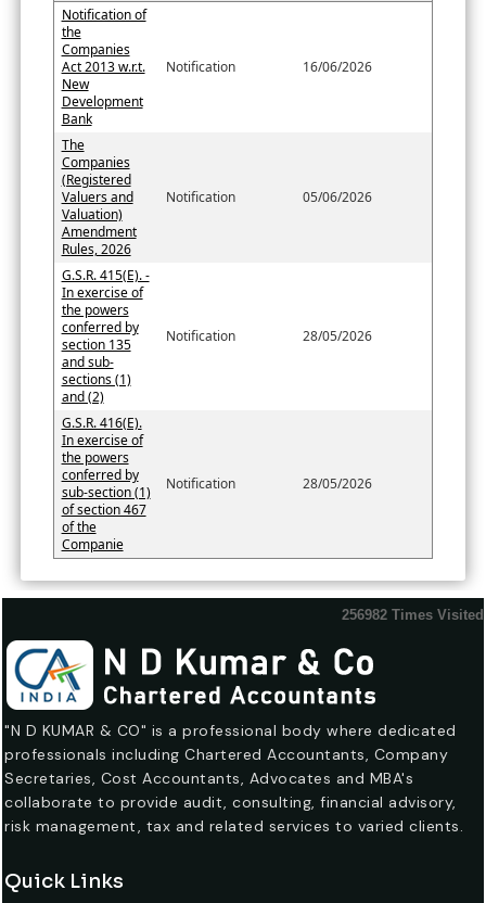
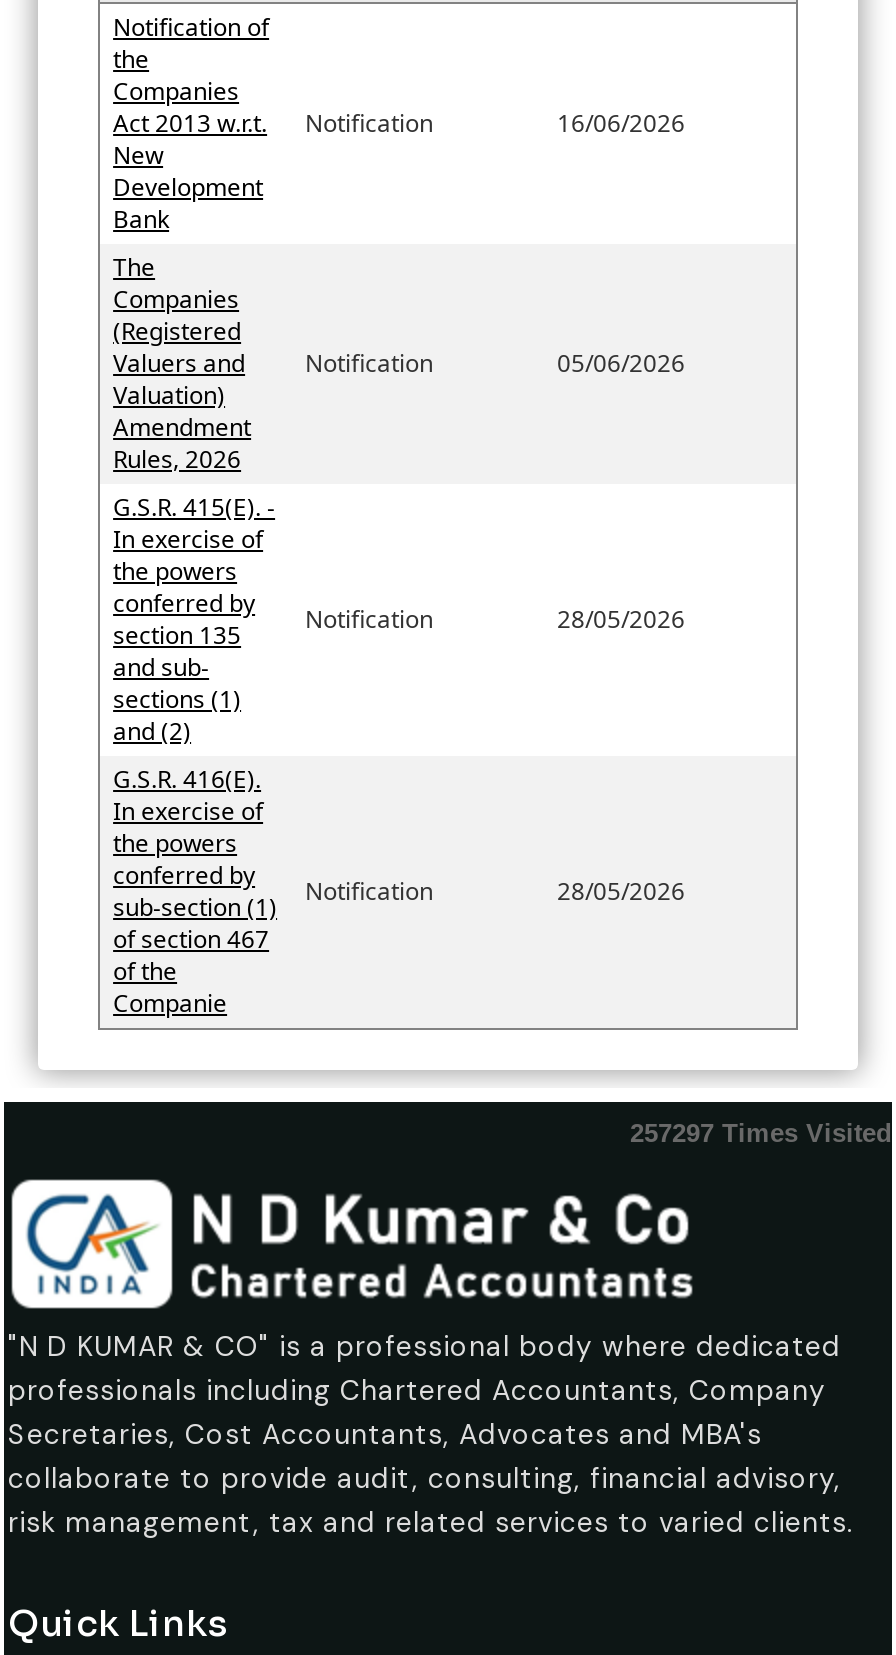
- 256982 Times Visited
+ 257297 Times Visited
